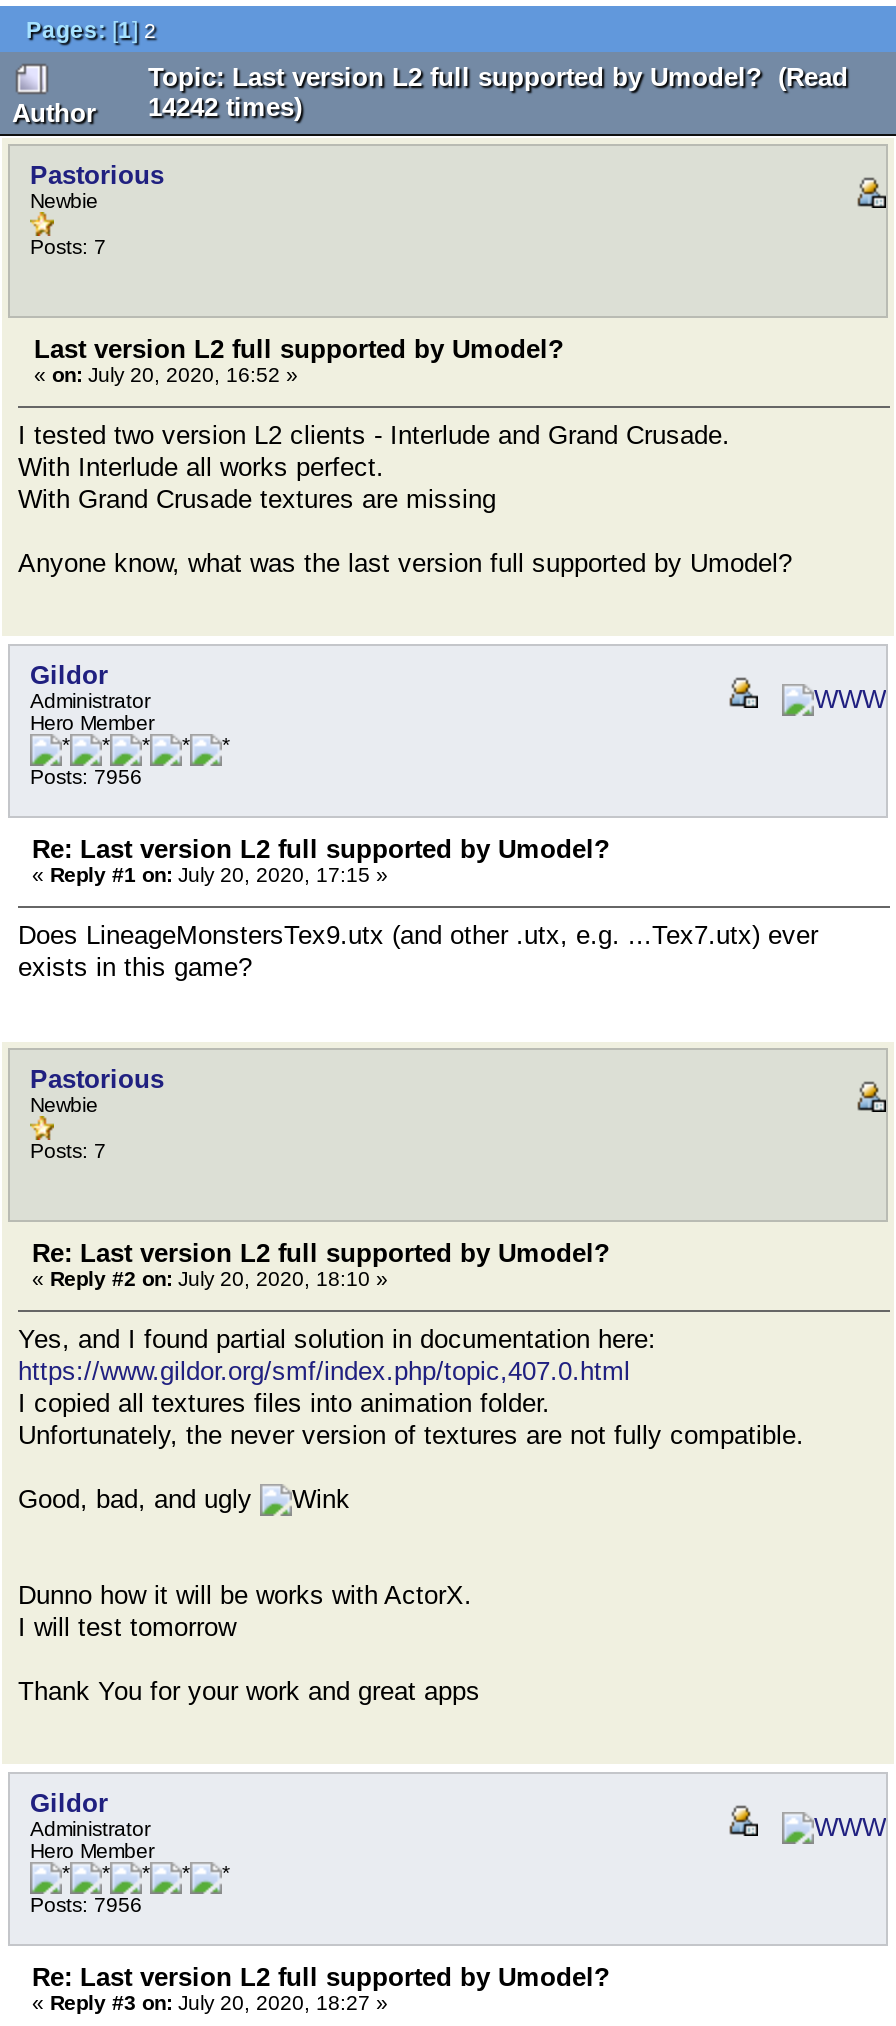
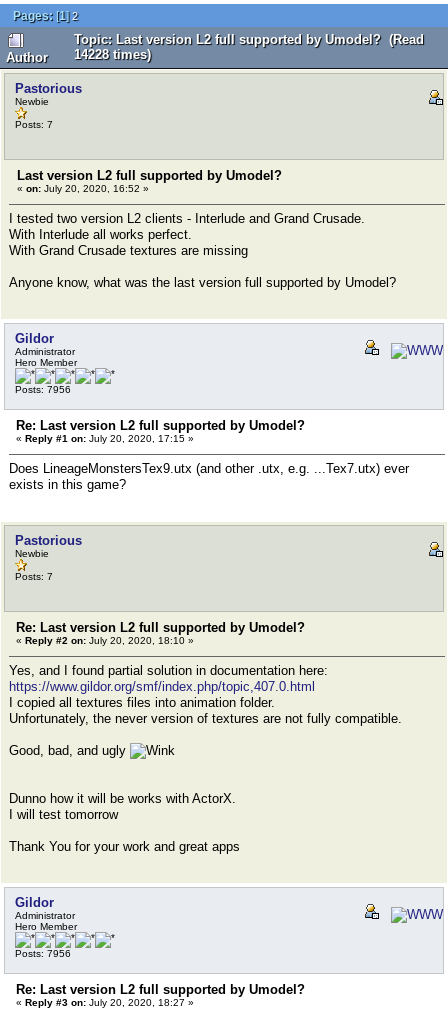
- Author 14242 times)
+ Author 14228 times)
